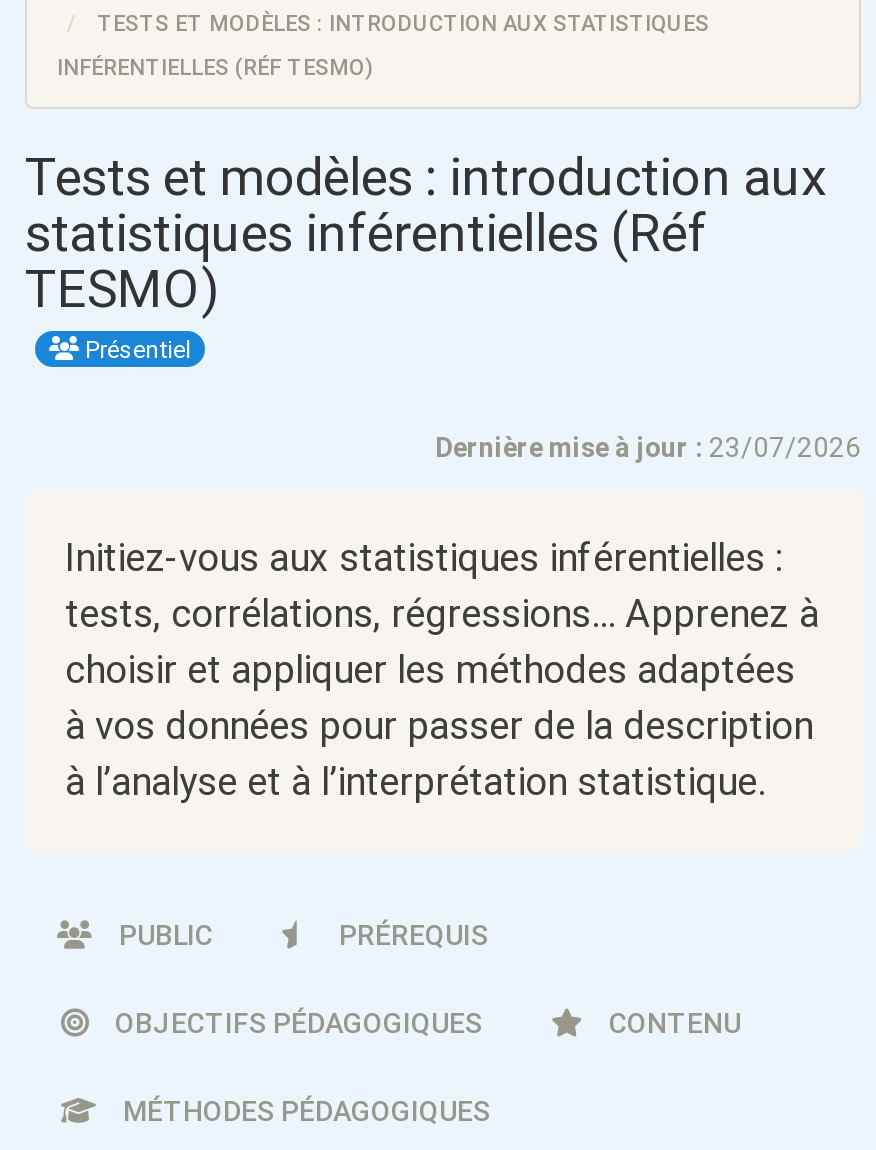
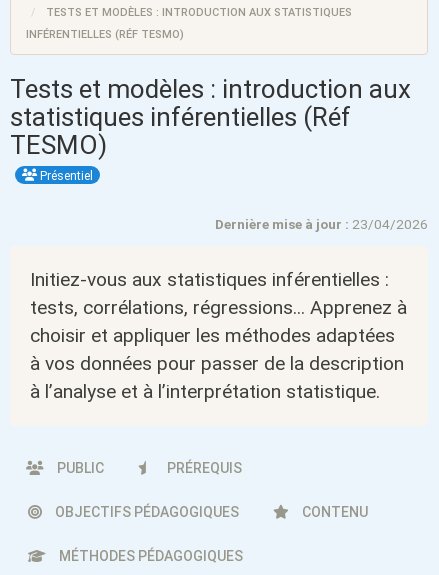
- Dernière mise à jour : 23/07/2026
+ Dernière mise à jour : 23/04/2026
